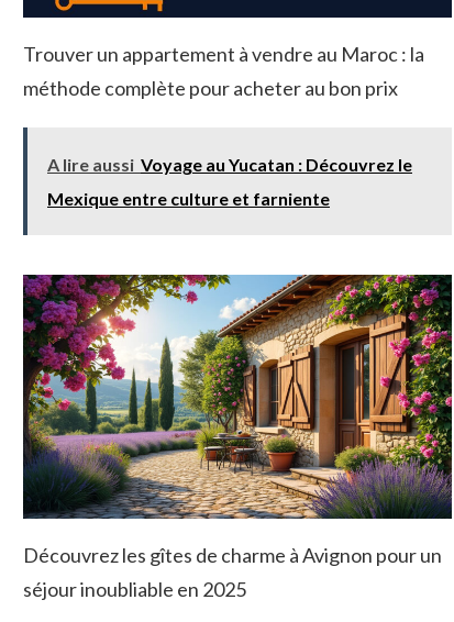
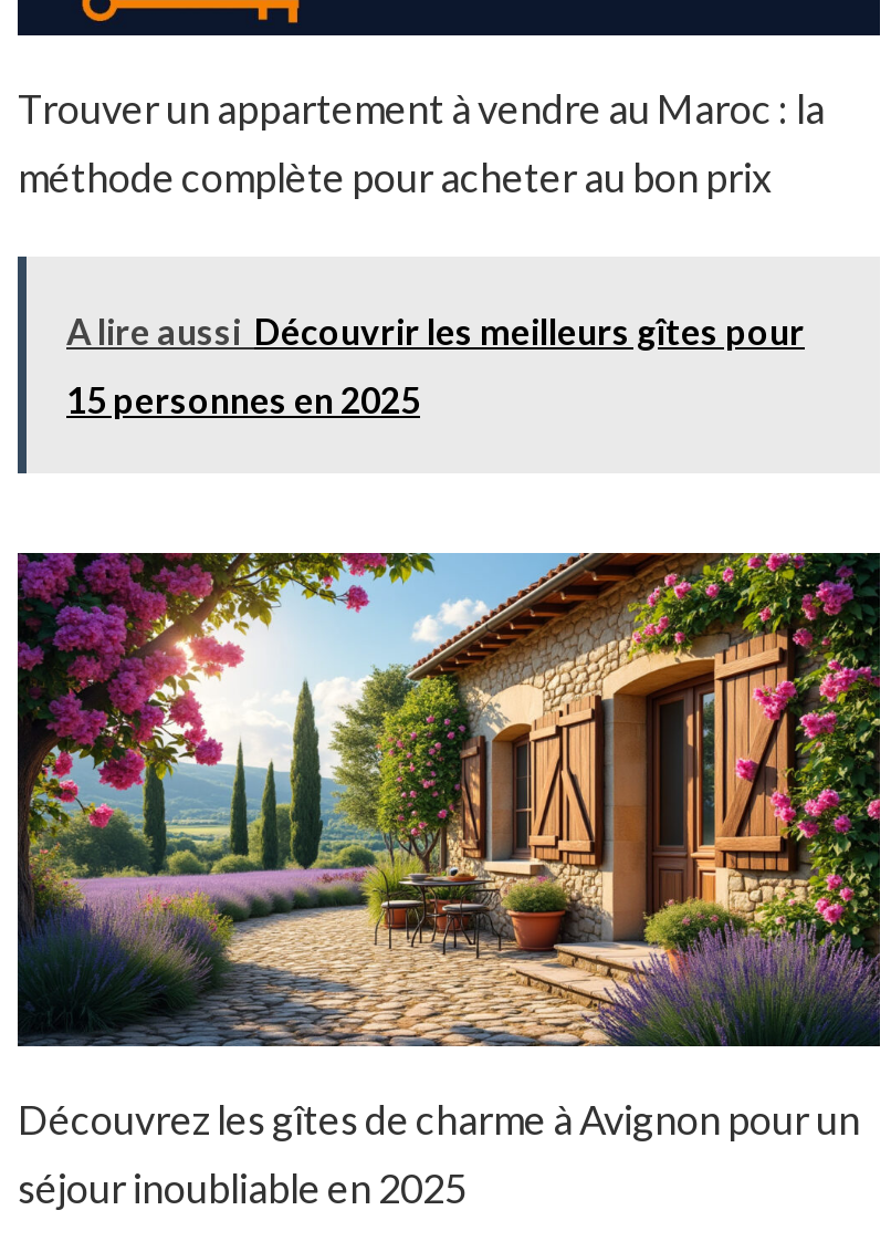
- A lire aussi Voyage au Yucatan : Découvrez le
+ A lire aussi Découvrir les meilleurs gîtes pour

- Mexique entre culture et farniente
+ 15 personnes en 2025
